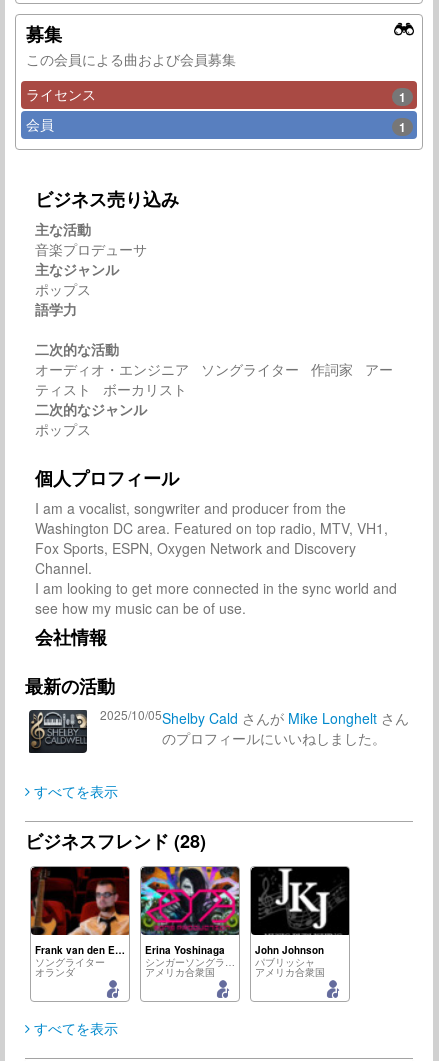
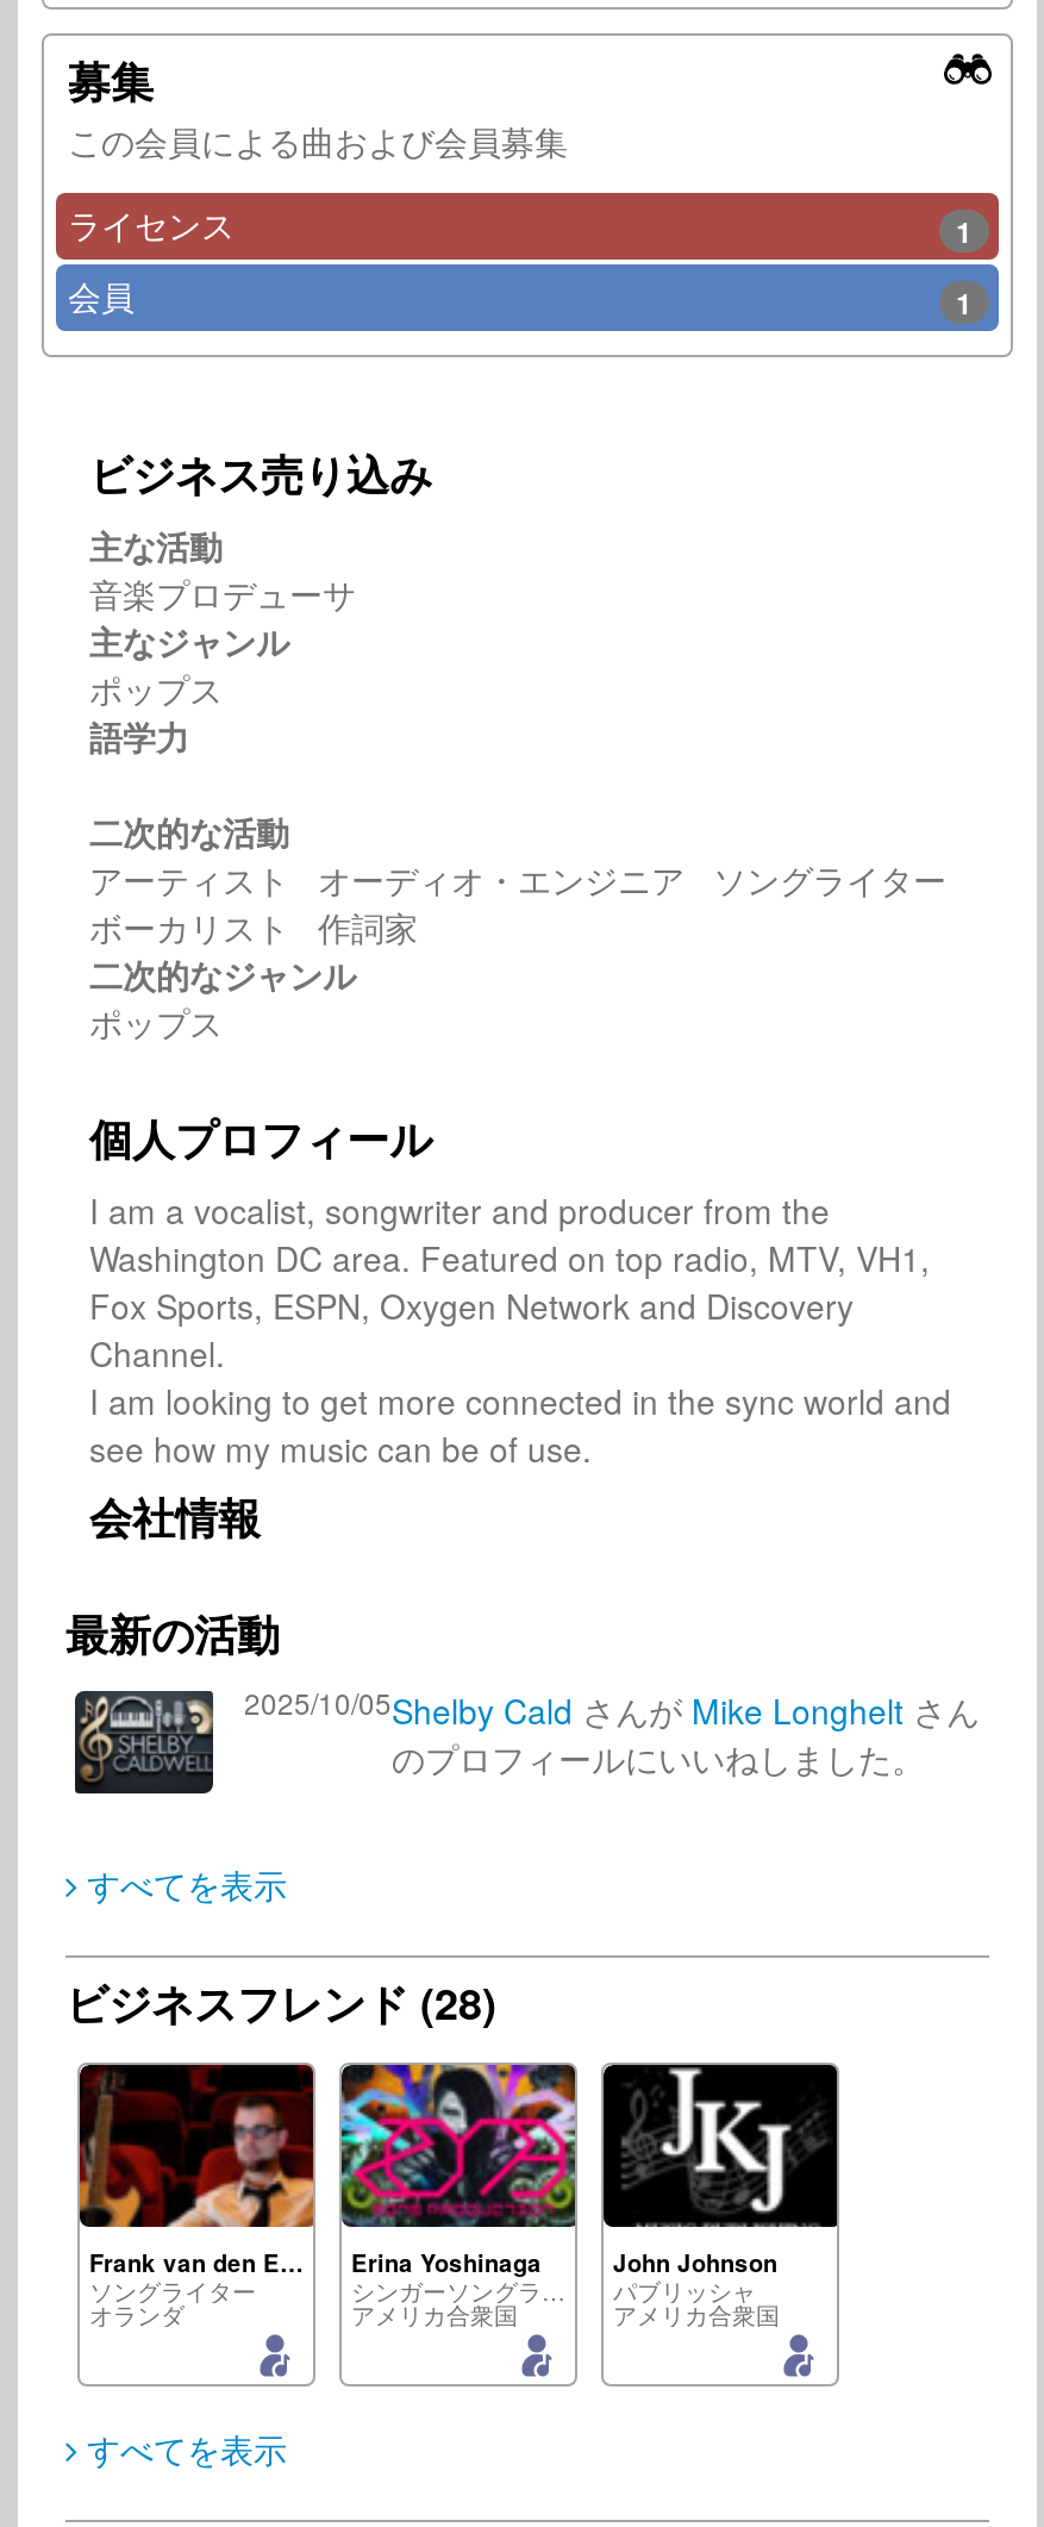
- オーディオ・エンジニア ソングライター 作詞家 アー
- ティスト ボーカリスト
+ アーティスト オーディオ・エンジニア ソングライター
+ ボーカリスト 作詞家
